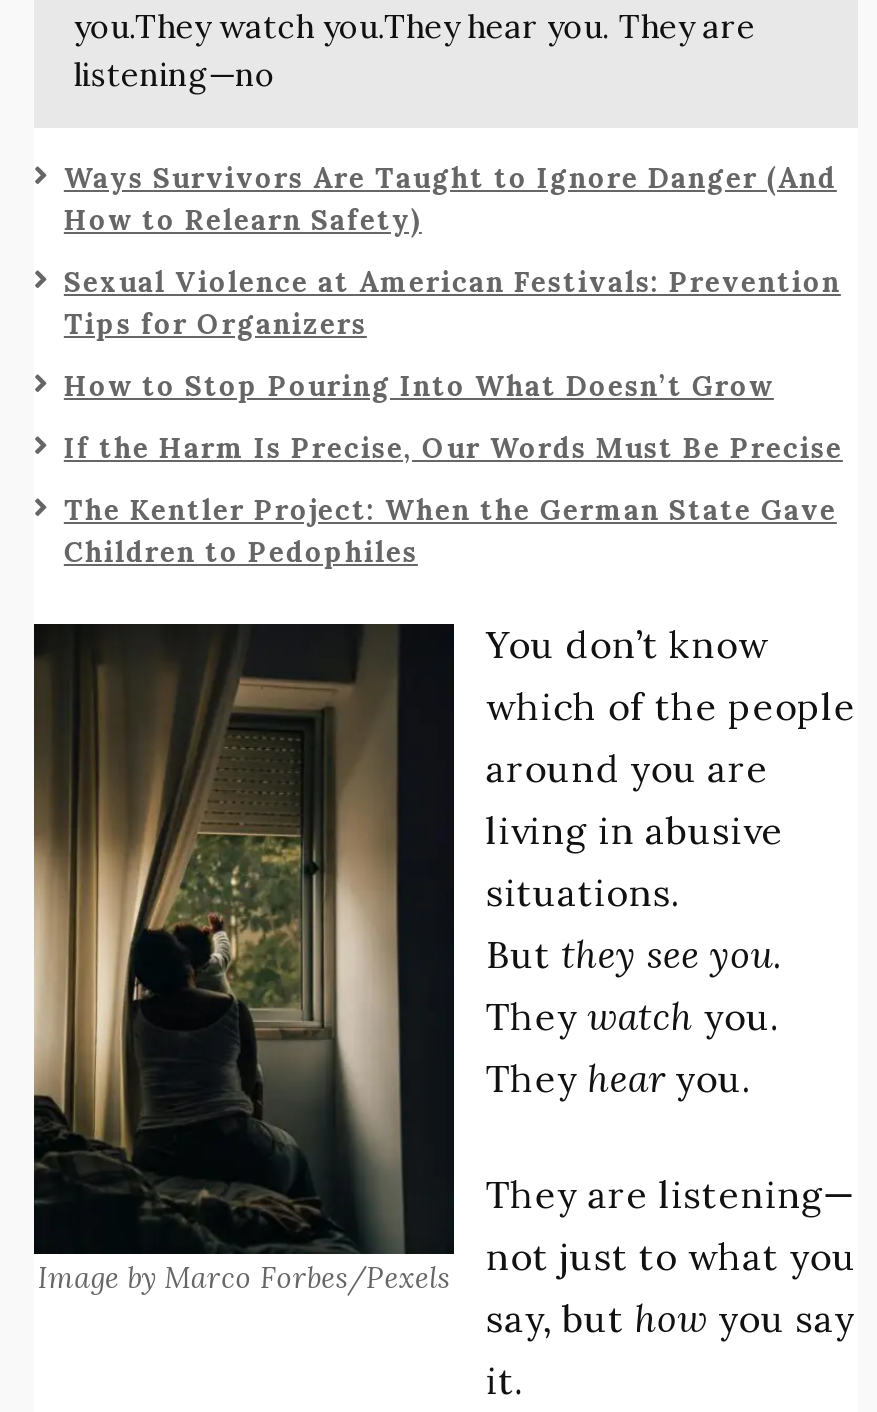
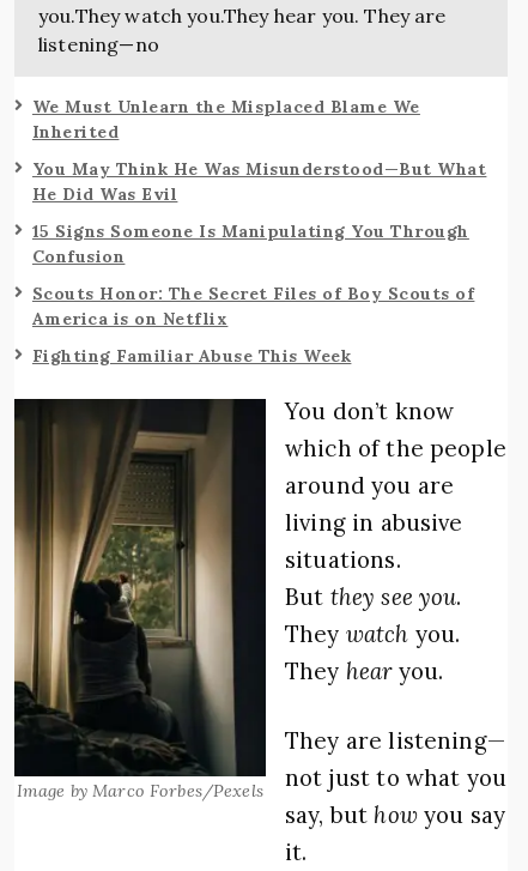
- Ways Survivors Are Taught to Ignore Danger (And
- How to Relearn Safety)
+ We Must Unlearn the Misplaced Blame We
+ Inherited

- Sexual Violence at American Festivals: Prevention
- Tips for Organizers
+ You May Think He Was Misunderstood—But What
+ He Did Was Evil

- How to Stop Pouring Into What Doesn’t Grow
+ 15 Signs Someone Is Manipulating You Through
+ Confusion

- If the Harm Is Precise, Our Words Must Be Precise
+ Scouts Honor: The Secret Files of Boy Scouts of
+ America is on Netflix

- The Kentler Project: When the German State Gave
- Children to Pedophiles
+ Fighting Familiar Abuse This Week
